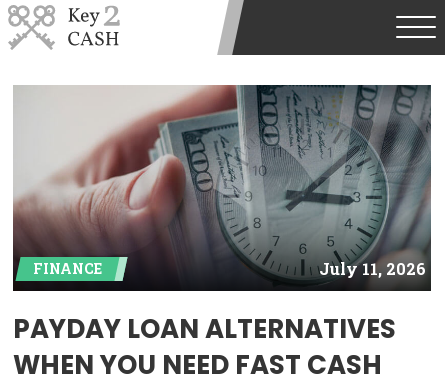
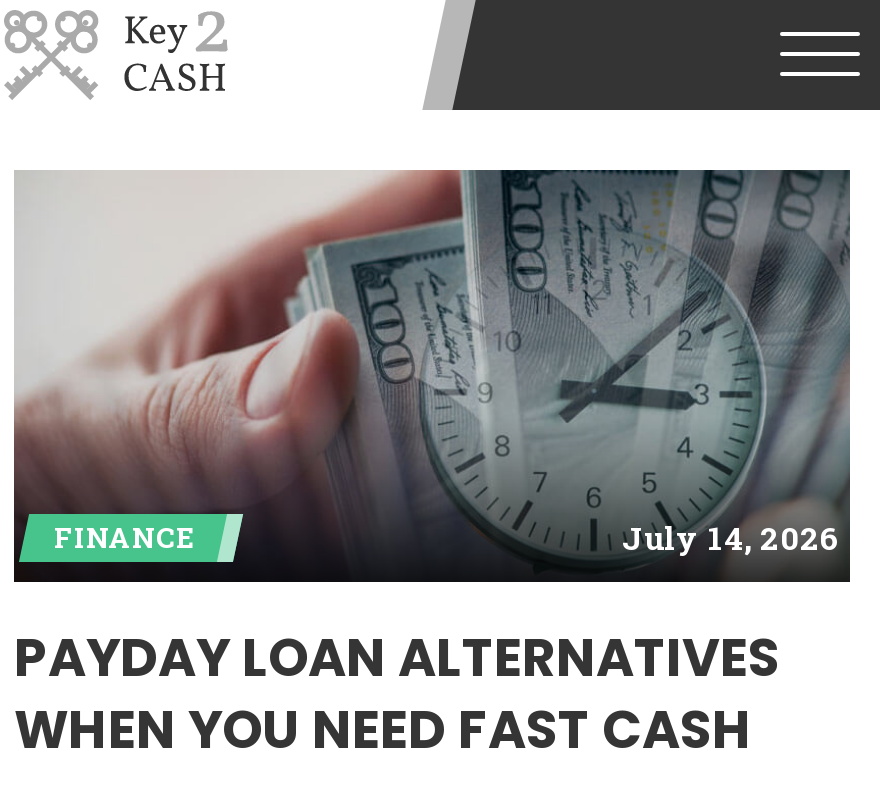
- July 11, 2026
+ July 14, 2026
